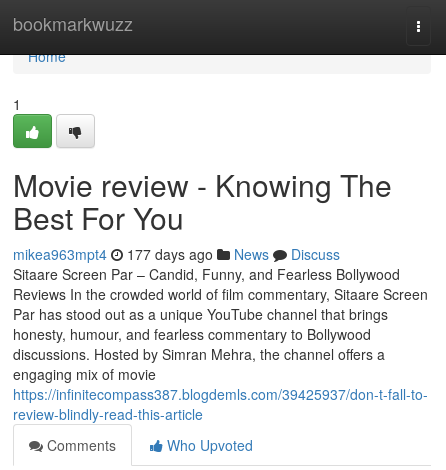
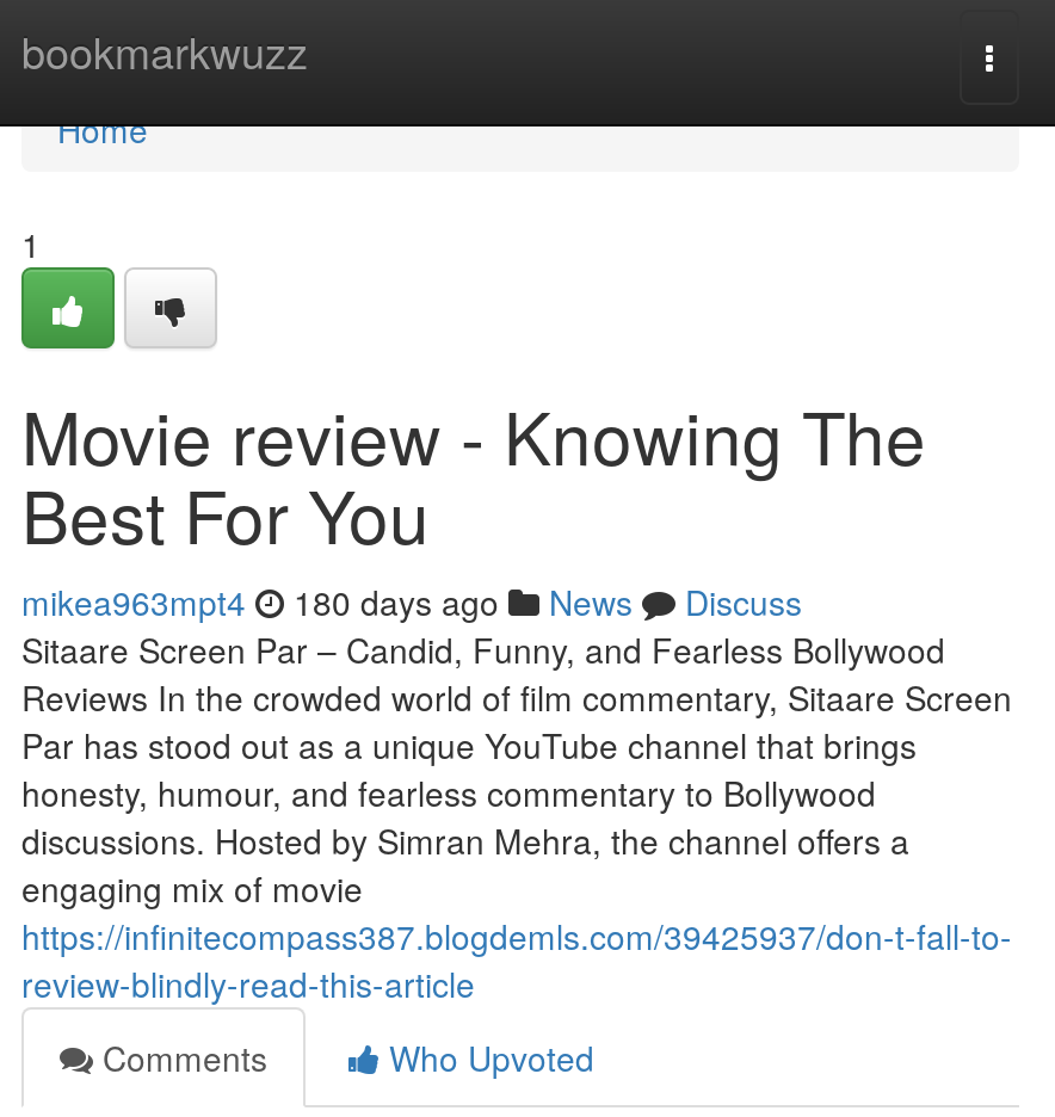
- mikea963mpt4 177 days ago News Discuss
+ mikea963mpt4 180 days ago News Discuss
